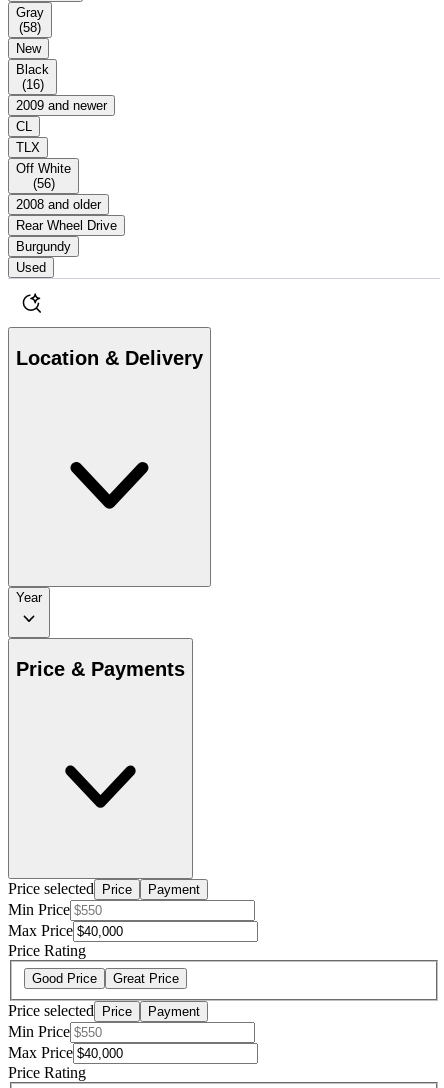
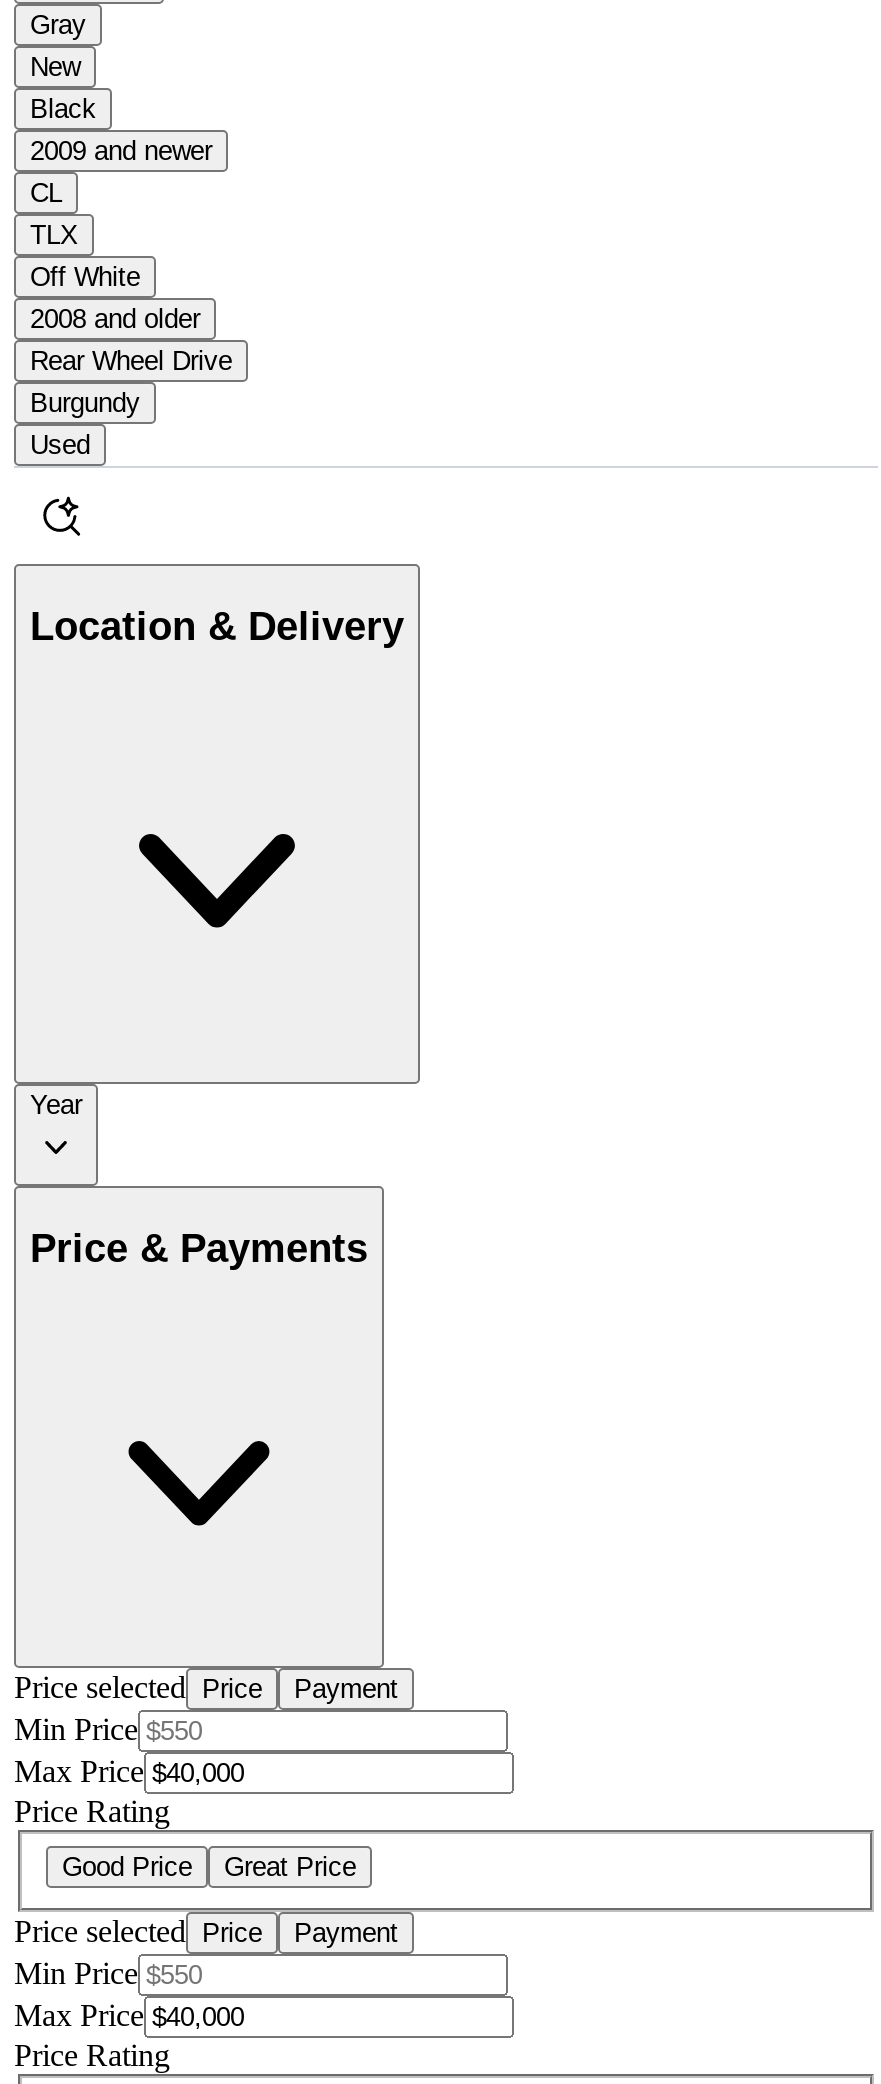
- (58)

- (16)

- (56)
